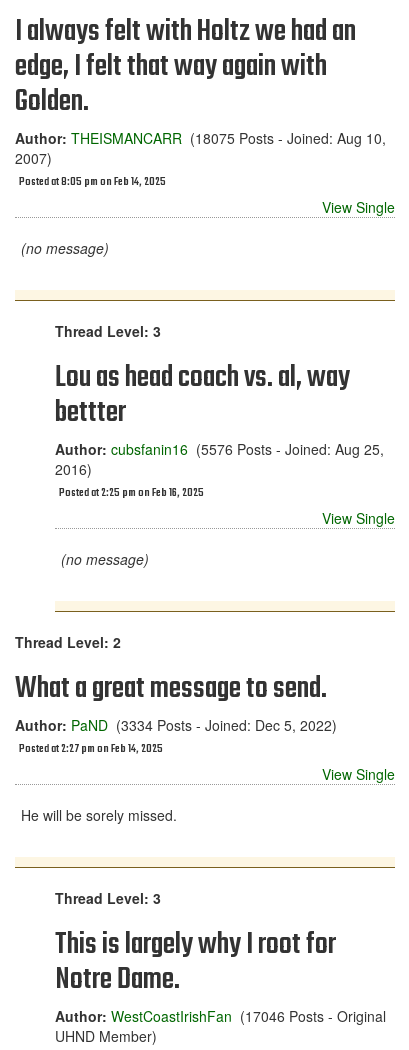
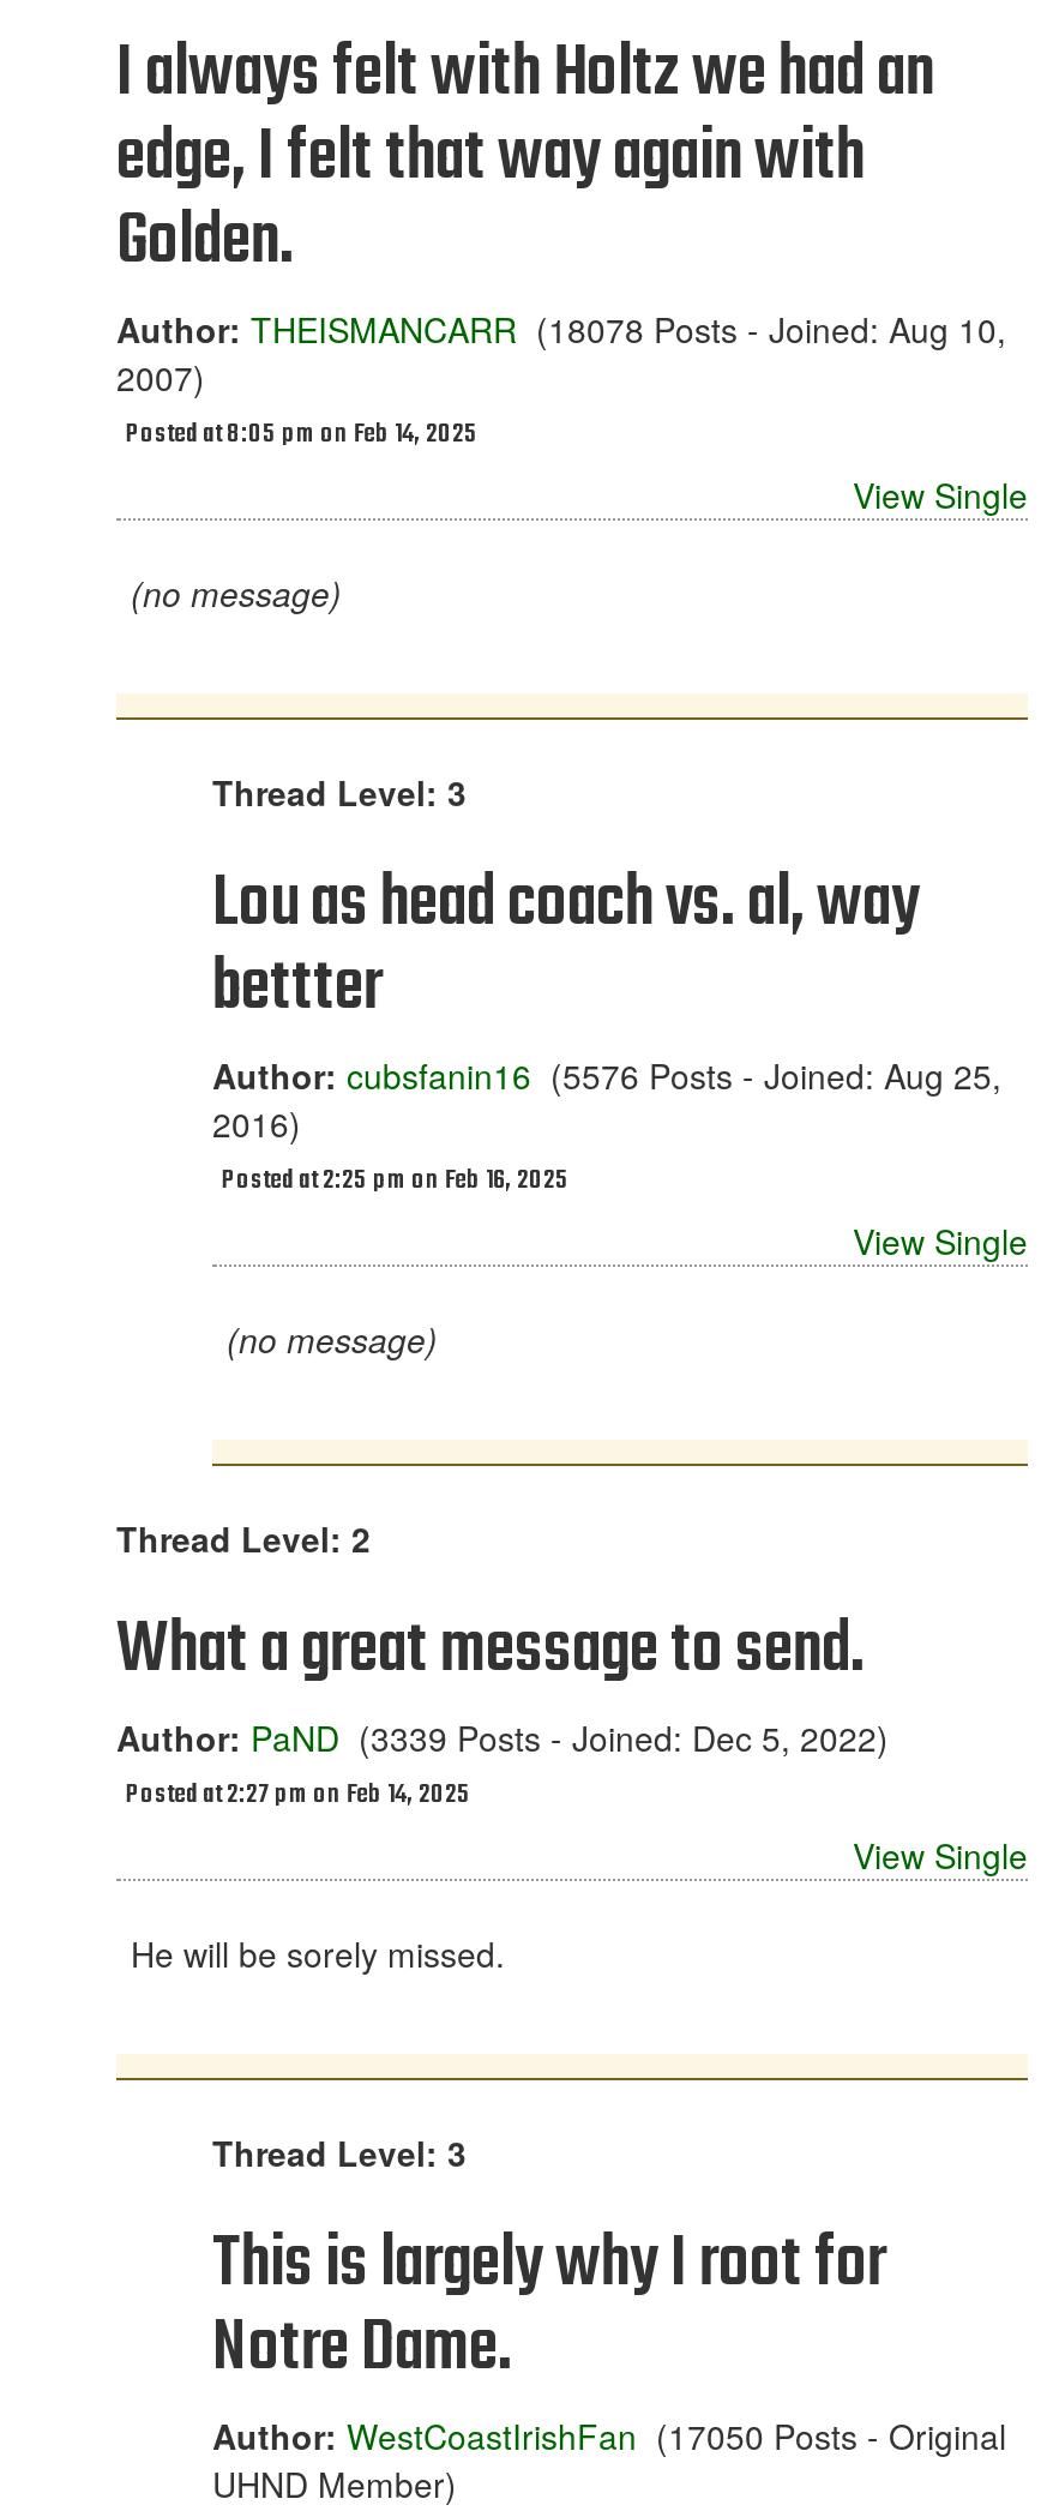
- Author: THEISMANCARR (18075 Posts - Joined: Aug 10,
+ Author: THEISMANCARR (18078 Posts - Joined: Aug 10,

- Author: PaND (3334 Posts - Joined: Dec 5, 2022)
+ Author: PaND (3339 Posts - Joined: Dec 5, 2022)

- Author: WestCoastIrishFan (17046 Posts - Original
+ Author: WestCoastIrishFan (17050 Posts - Original
